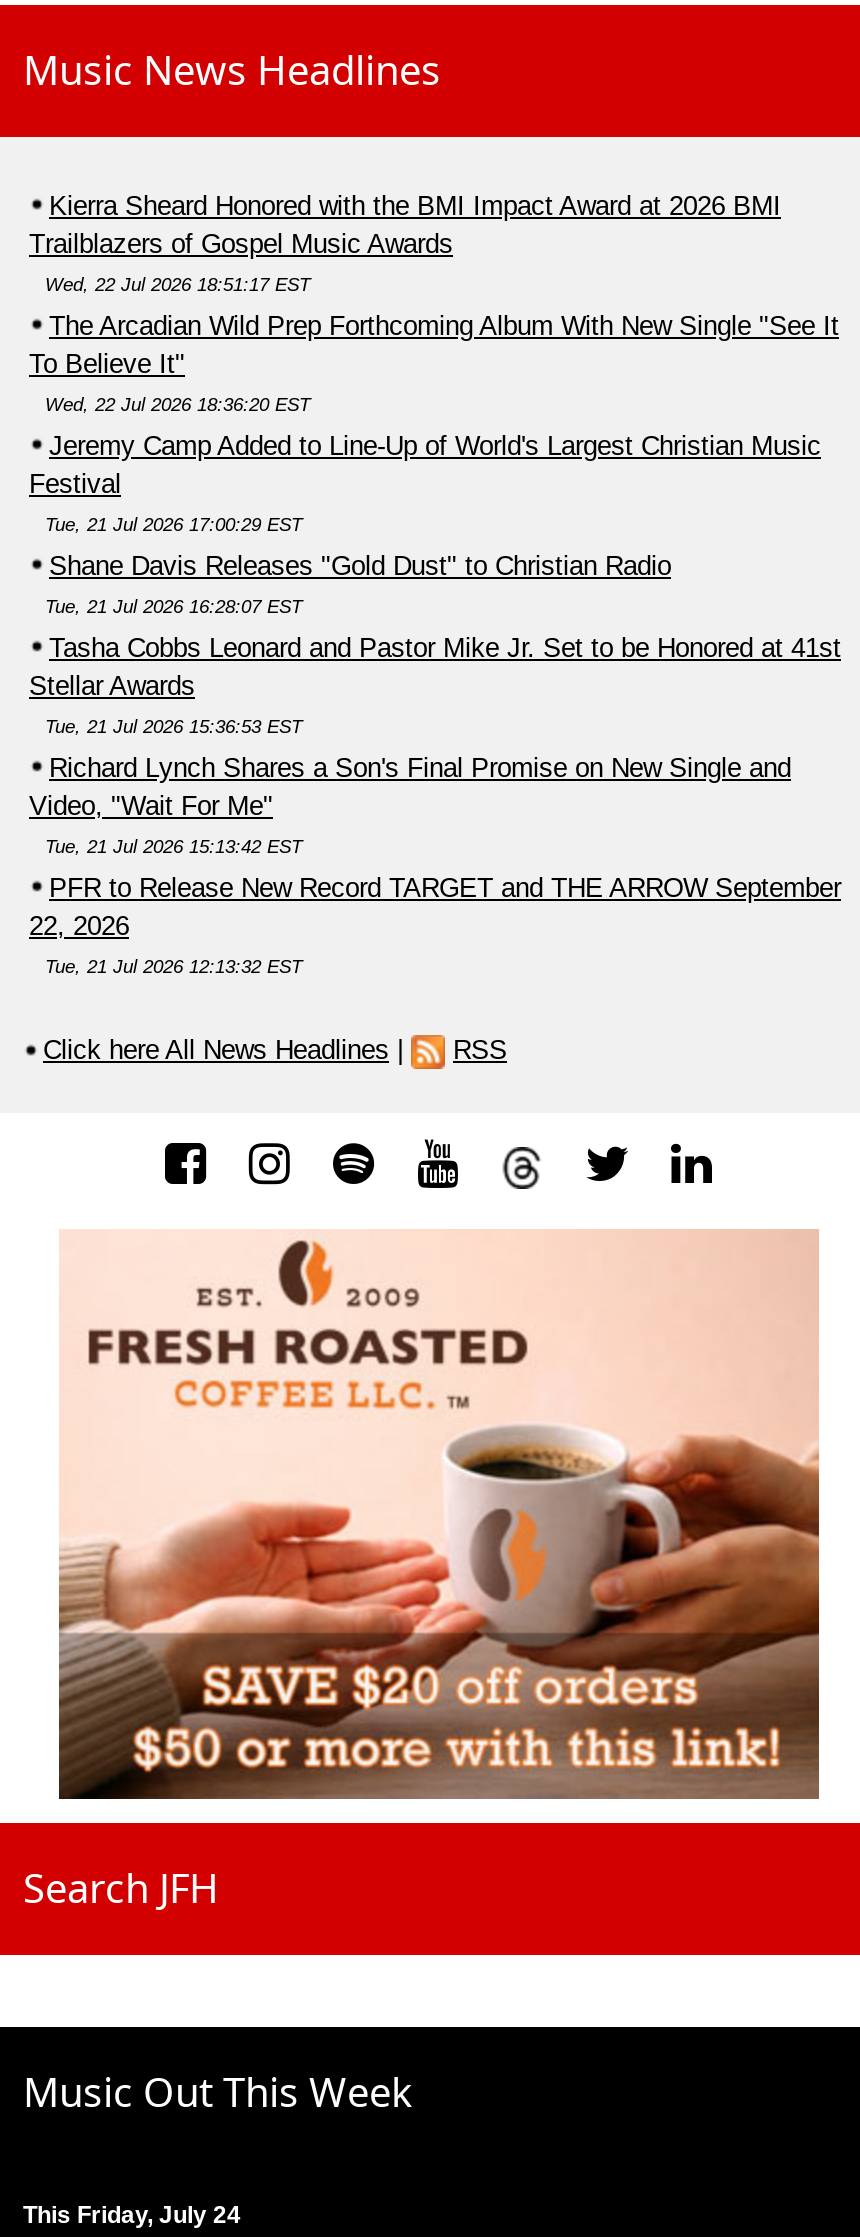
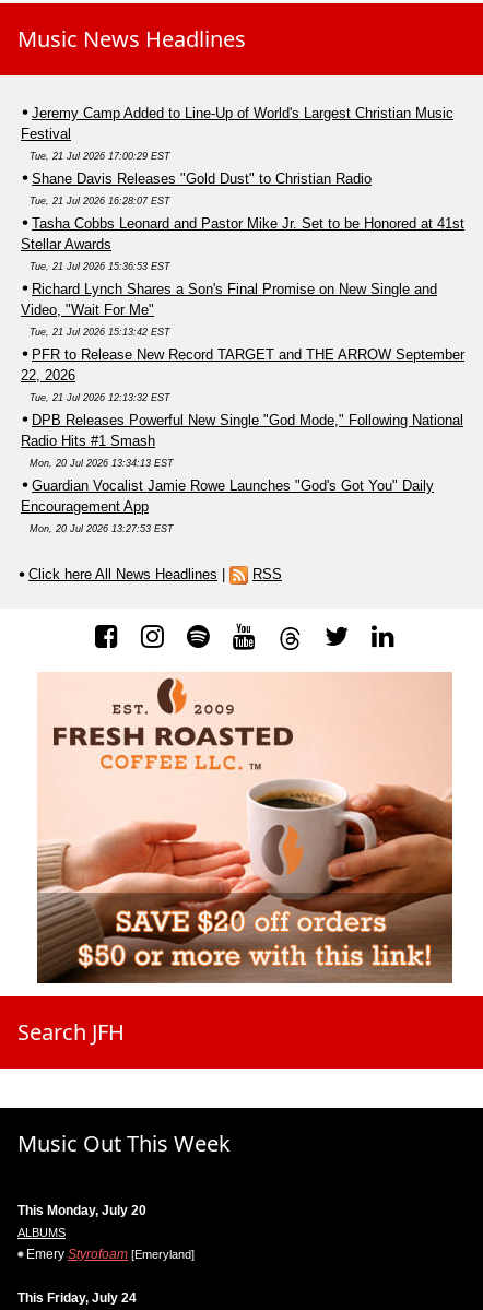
- Kierra Sheard Honored with the BMI Impact Award at 2026 BMI
- Trailblazers of Gospel Music Awards
- Wed, 22 Jul 2026 18:51:17 EST
- The Arcadian Wild Prep Forthcoming Album With New Single "See It
- To Believe It"
- Wed, 22 Jul 2026 18:36:20 EST

moved up: Jeremy Camp Added to Line-Up of World's Largest Christian Music | Festival | Tue, 21 Jul 2026 17:00:29 EST | ... | 22, 2026 | Tue, 21 Jul 2026 12:13:32 EST

+ DPB Releases Powerful New Single "God Mode," Following National
+ Radio Hits #1 Smash
+ Mon, 20 Jul 2026 13:34:13 EST
+ Guardian Vocalist Jamie Rowe Launches "God's Got You" Daily
+ Encouragement App
+ Mon, 20 Jul 2026 13:27:53 EST

+ This Monday, July 20
+ ALBUMS
+ Emery Styrofoam [Emeryland]
